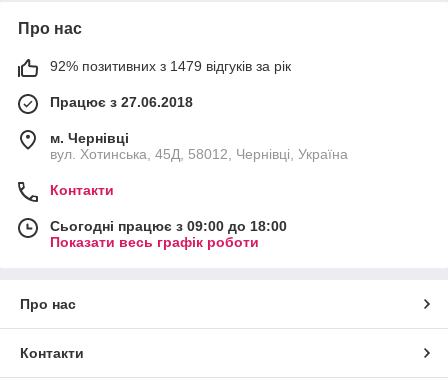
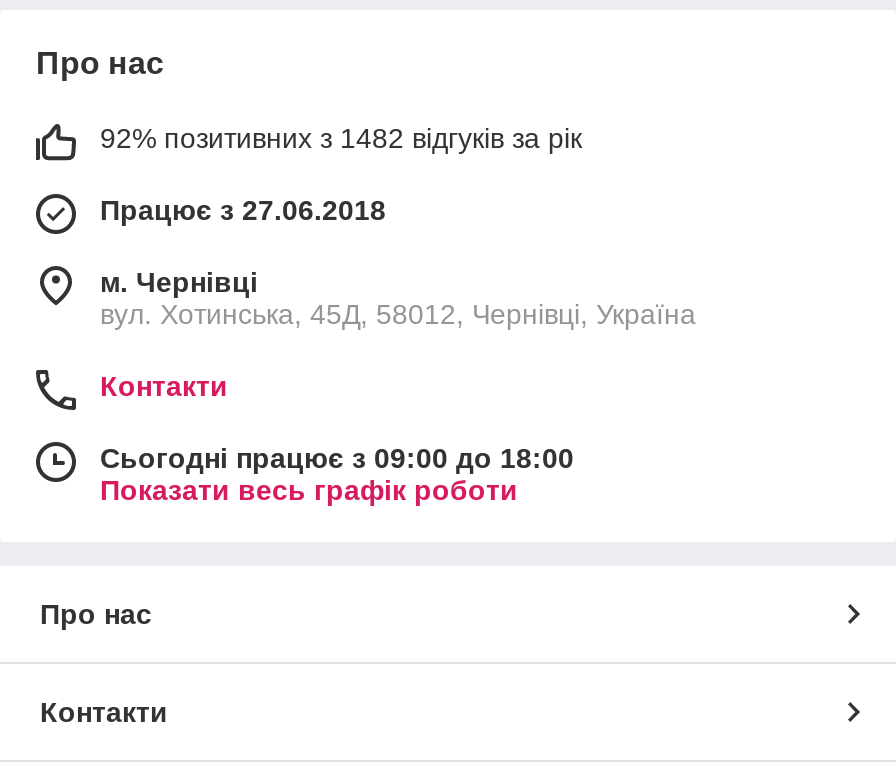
- 92% позитивних з 1479 відгуків за рік
+ 92% позитивних з 1482 відгуків за рік
